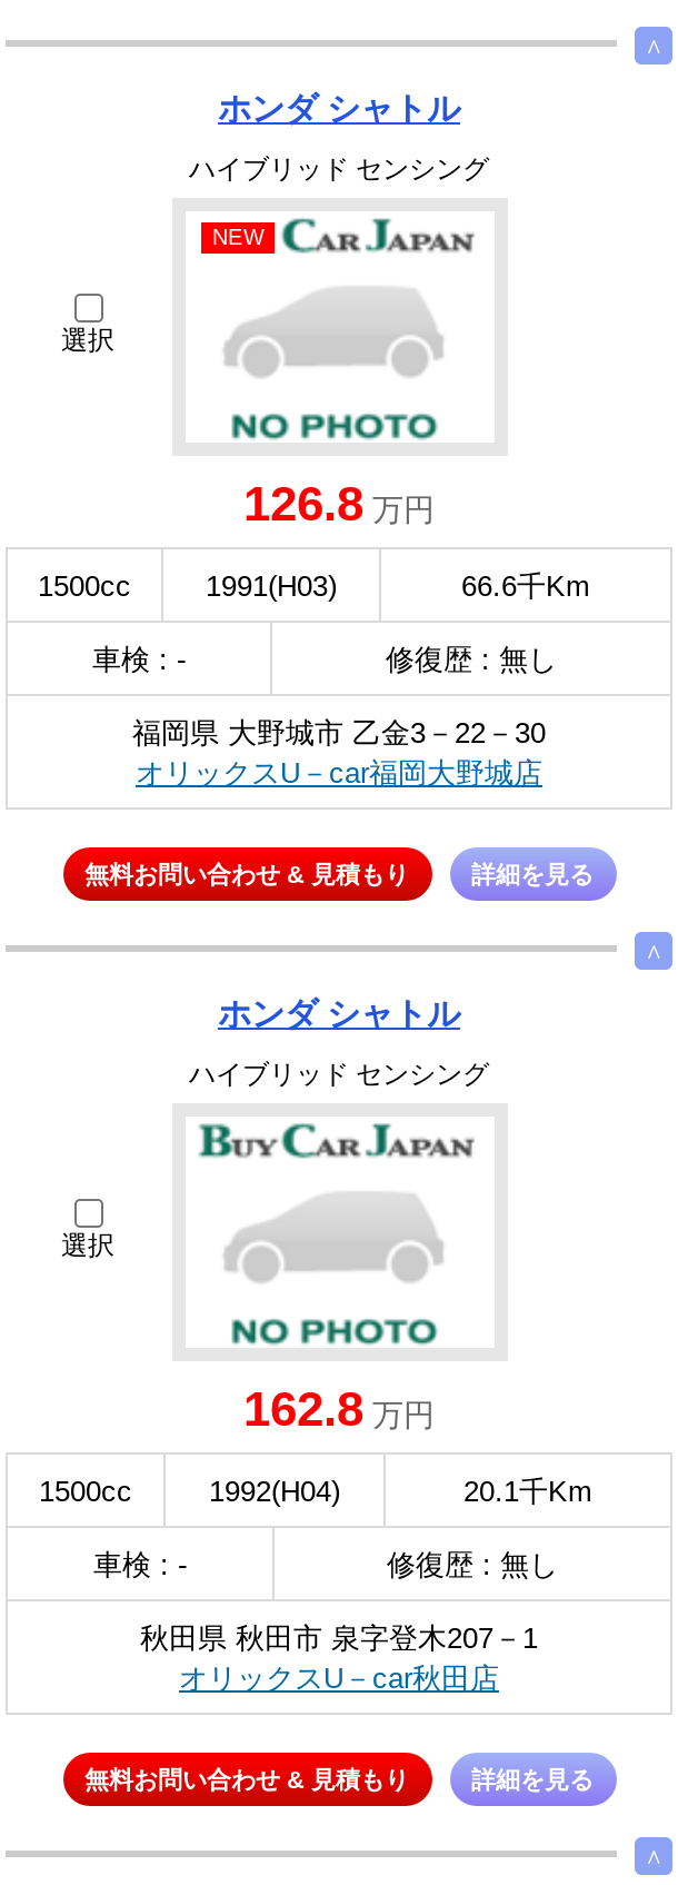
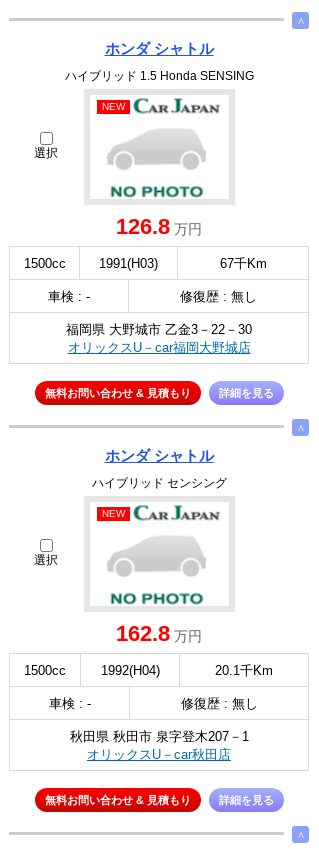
- ハイブリッド センシング
+ ハイブリッド 1.5 Honda SENSING

- 66.6千Km
+ 67千Km

+ NEW
